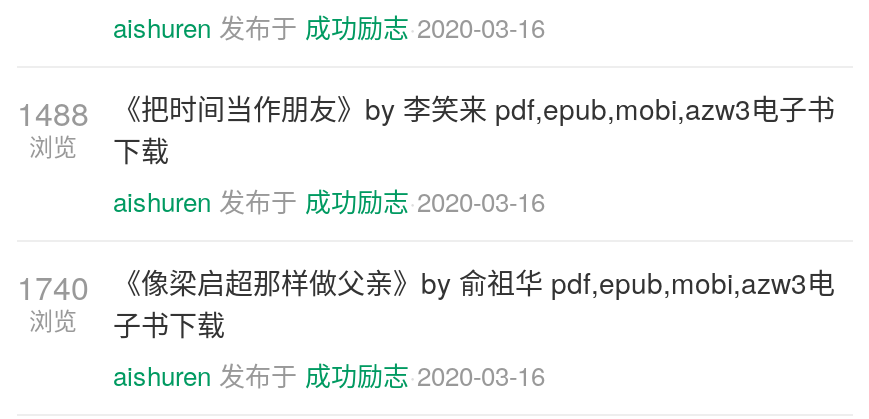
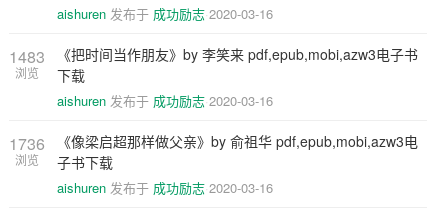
- 1488 《把时间当作朋友》by 李笑来 pdf,epub,mobi,azw3电子书
+ 1483 《把时间当作朋友》by 李笑来 pdf,epub,mobi,azw3电子书

- 1740 《像梁启超那样做父亲》by 俞祖华 pdf,epub,mobi,azw3电
+ 1736 《像梁启超那样做父亲》by 俞祖华 pdf,epub,mobi,azw3电
